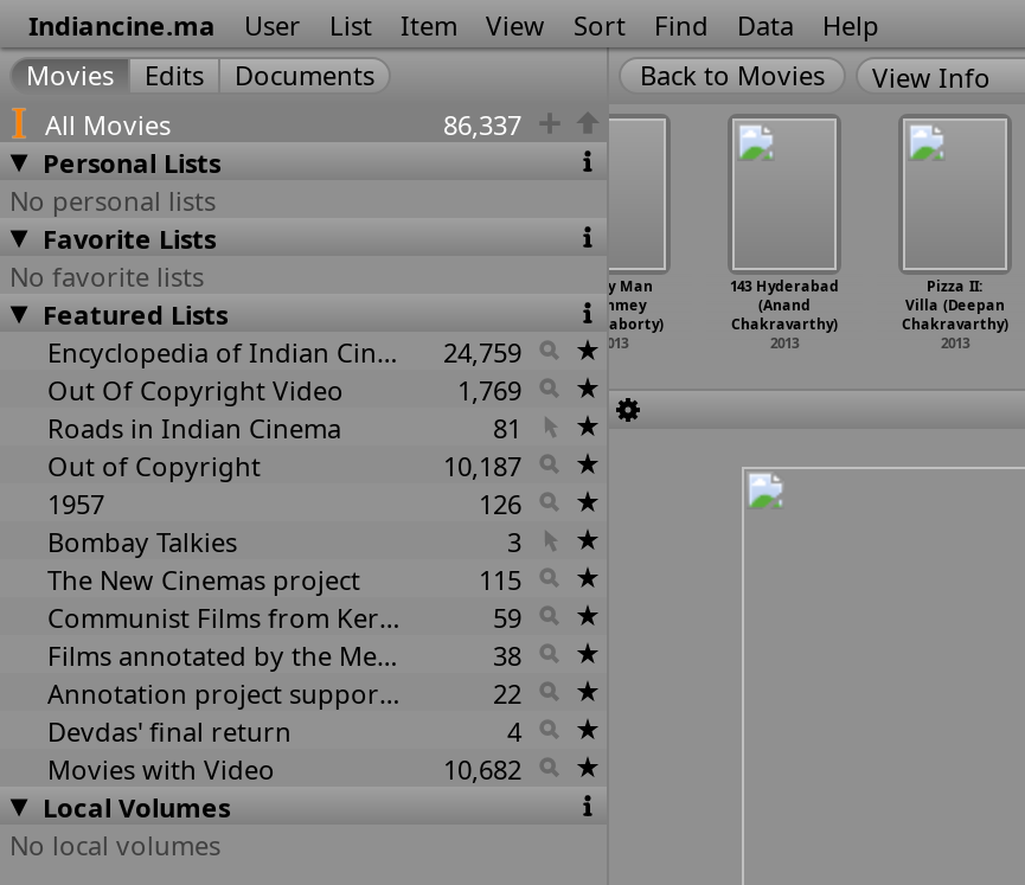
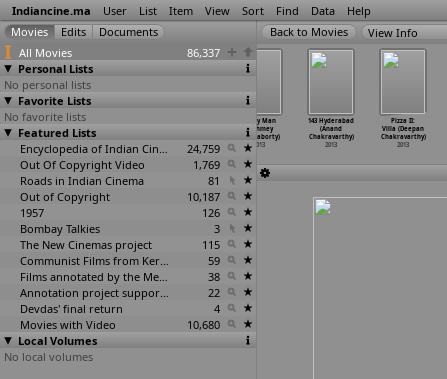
- 10,682
+ 10,680
